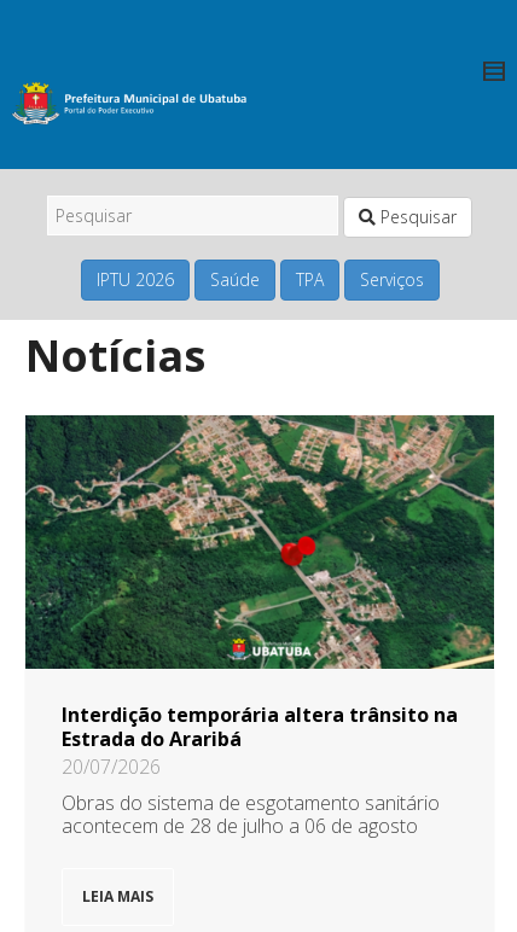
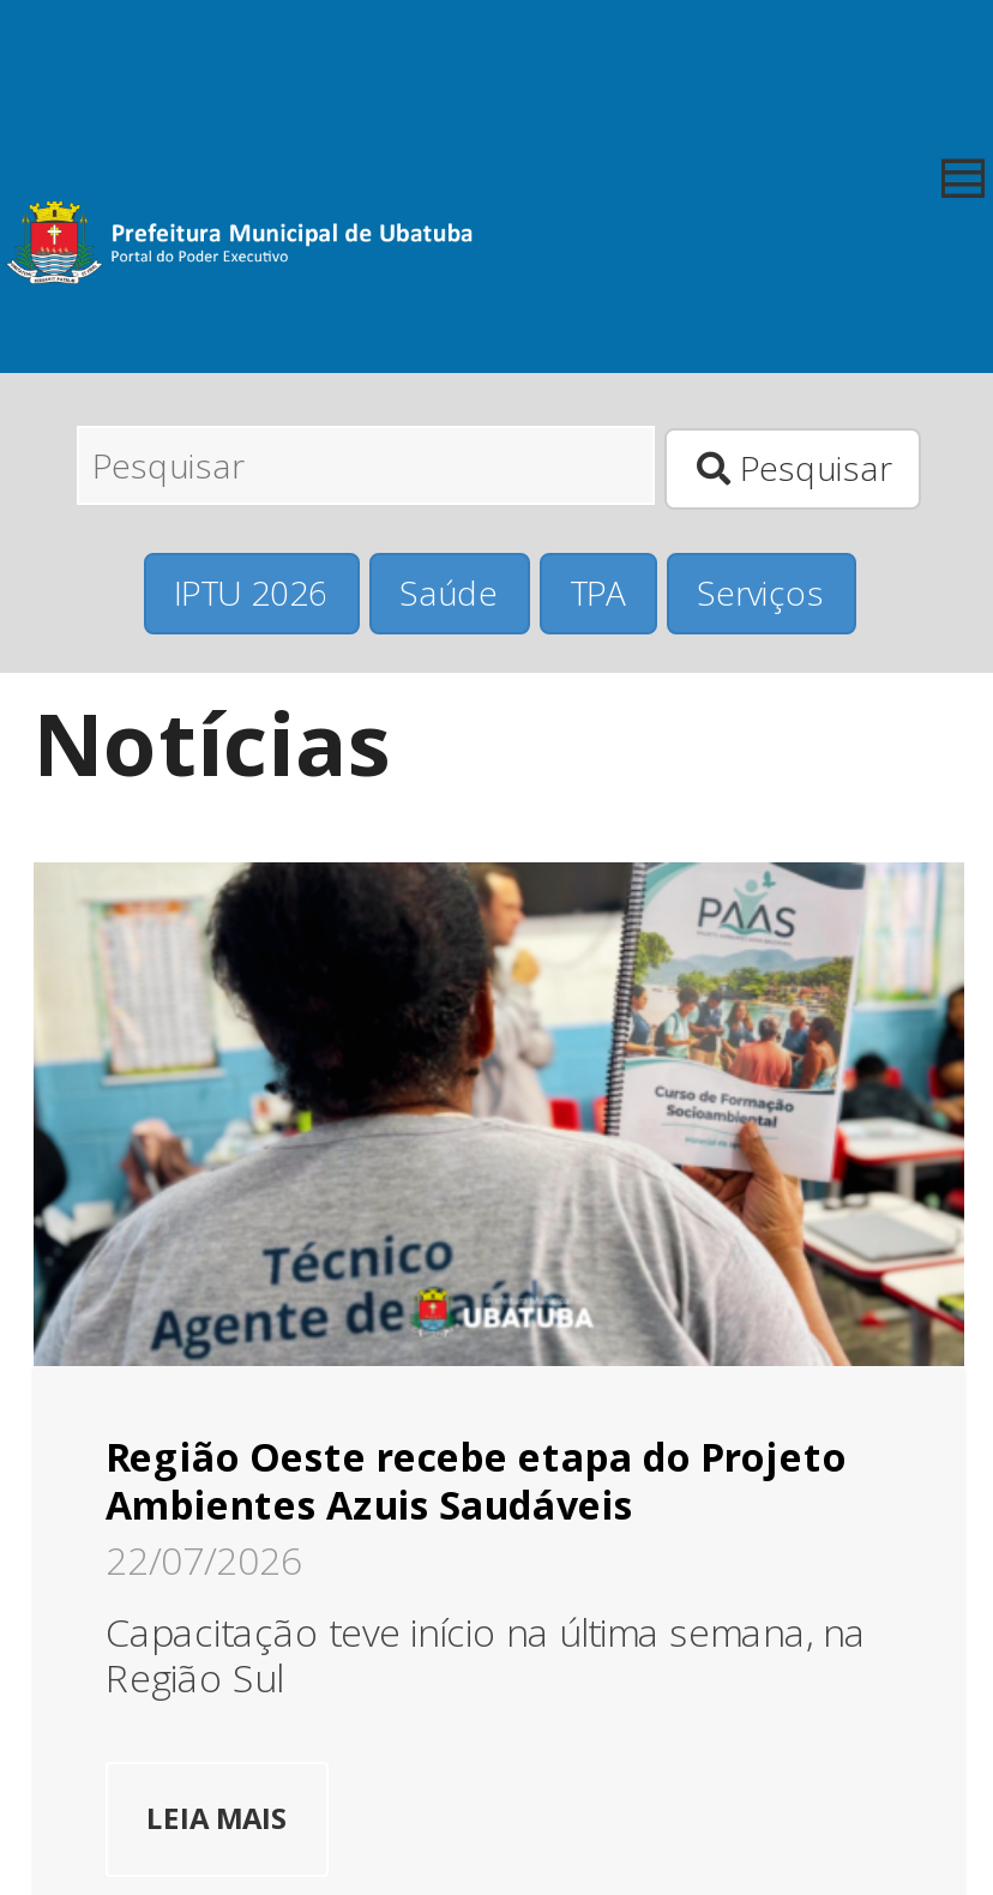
- [image]
- Interdição temporária altera trânsito na
- Estrada do Araribá
- 20/07/2026
- Obras do sistema de esgotamento sanitário
- acontecem de 28 de julho a 06 de agosto
+ [image]
+ Região Oeste recebe etapa do Projeto
+ Ambientes Azuis Saudáveis
+ 22/07/2026
+ Capacitação teve início na última semana, na
+ Região Sul
